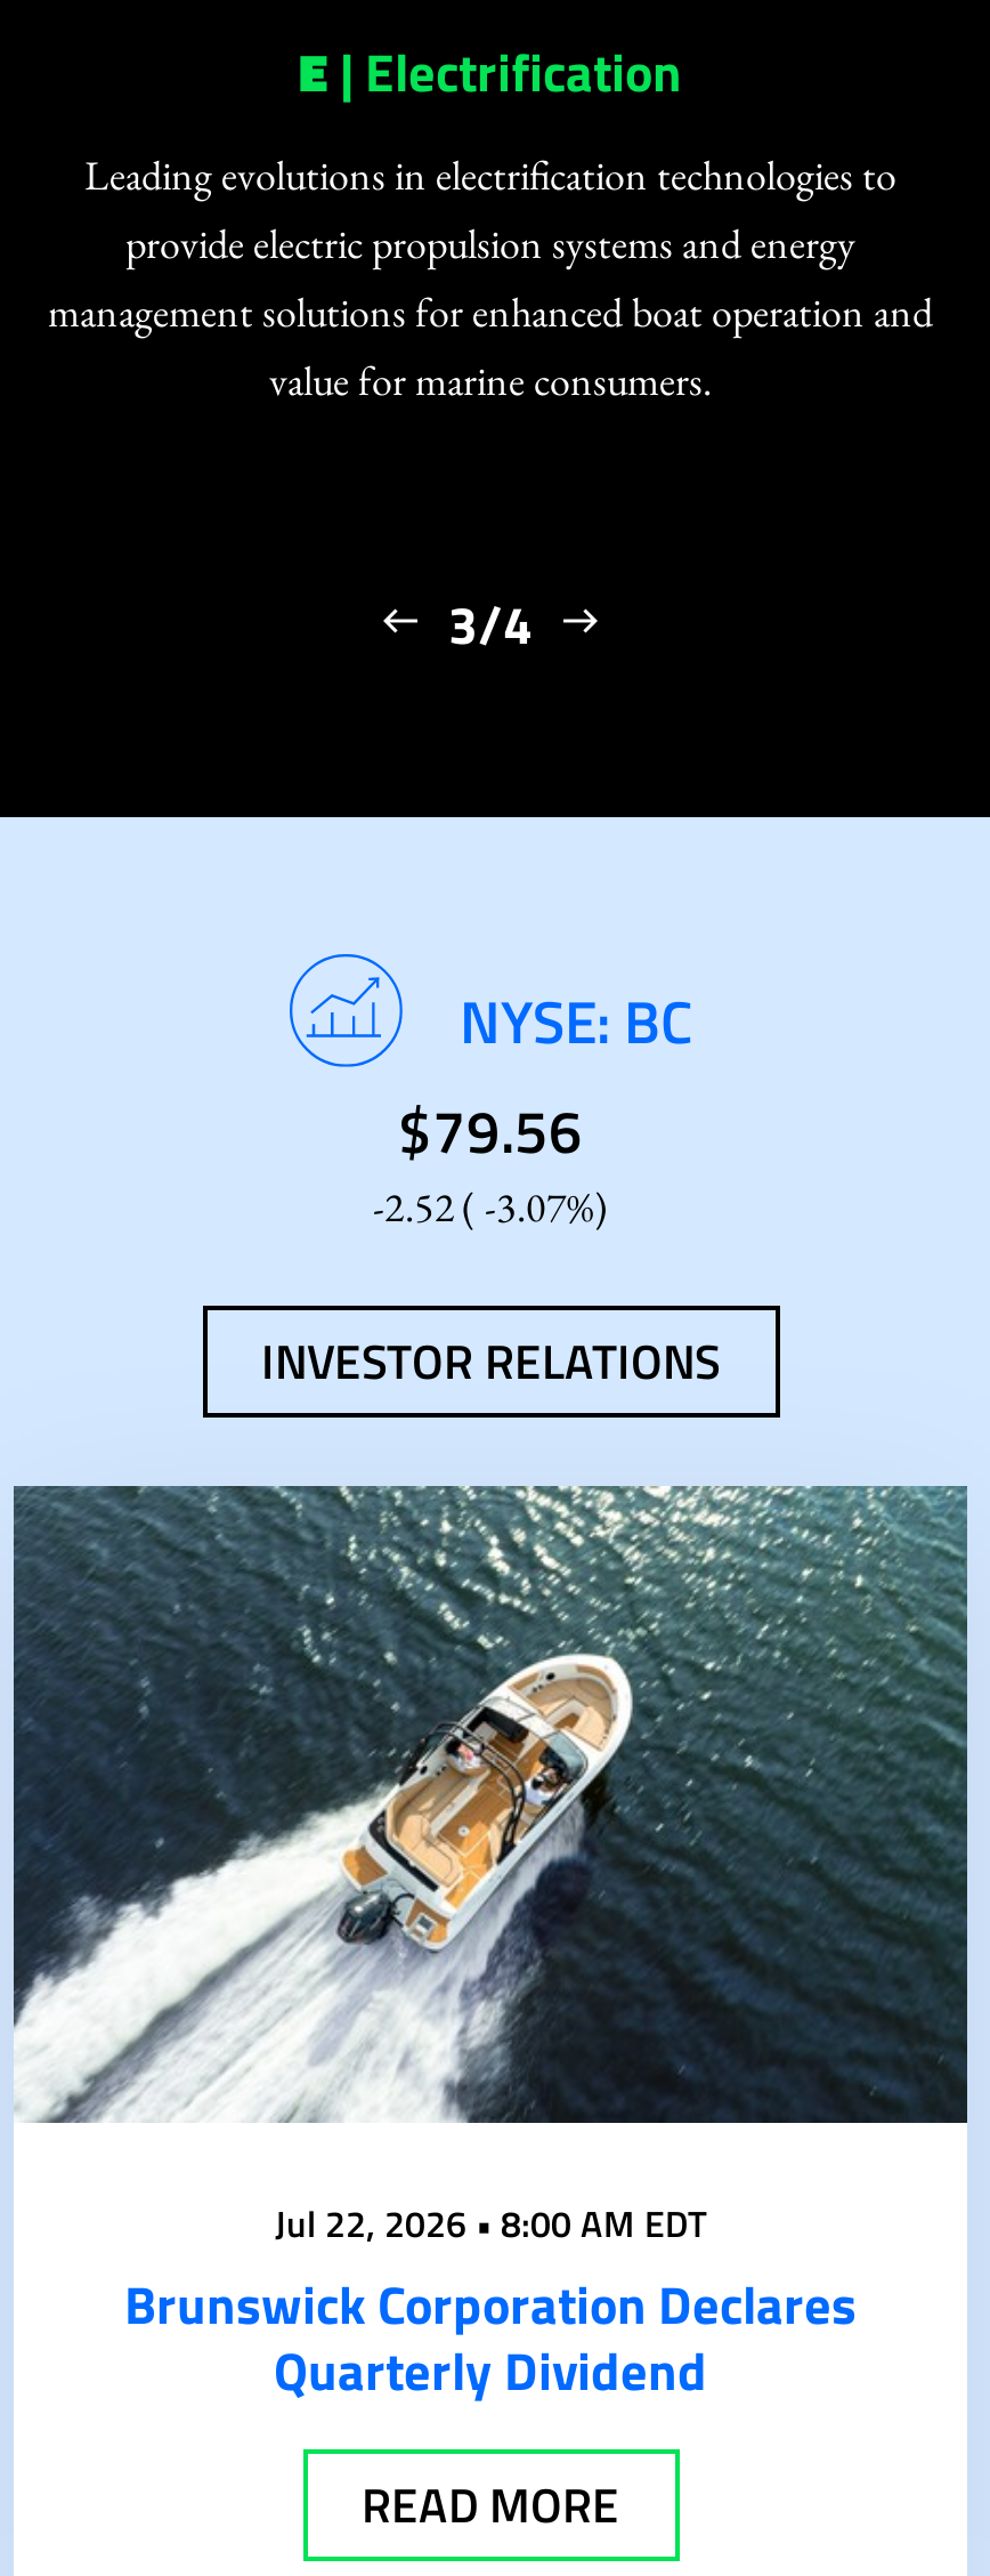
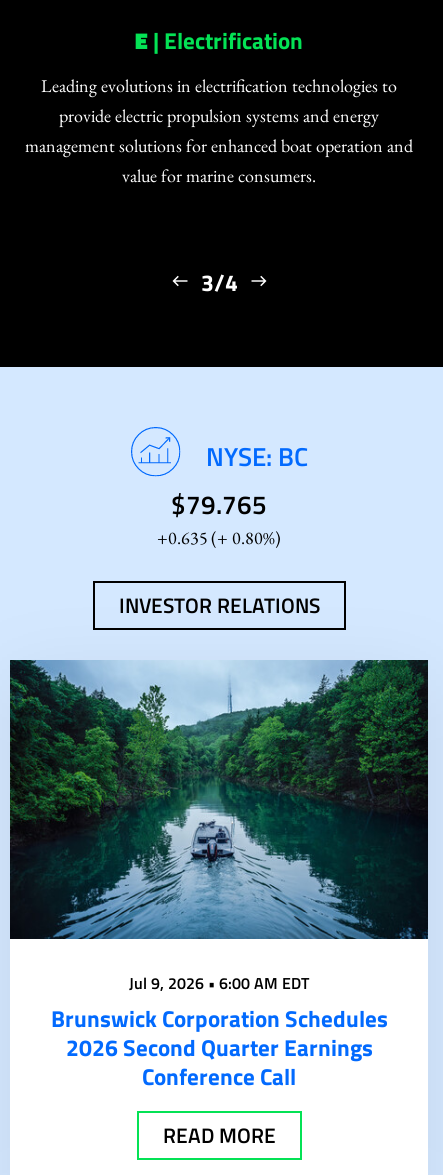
- $79.56
- -2.52 ( -3.07%)
+ $79.765
+ 0.635 (
+ 0.80%)

- [image]
- Jul 22, 2026 • 8:00 AM EDT
- Brunswick Corporation Declares
- Quarterly Dividend
+ [image]
+ Jul 9, 2026 • 6:00 AM EDT
+ Brunswick Corporation Schedules
+ 2026 Second Quarter Earnings
+ Conference Call
